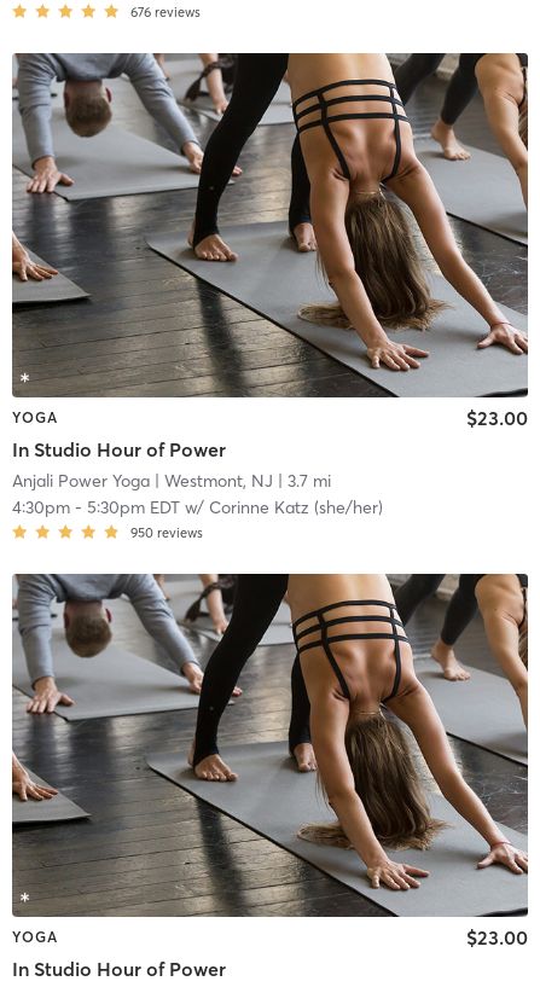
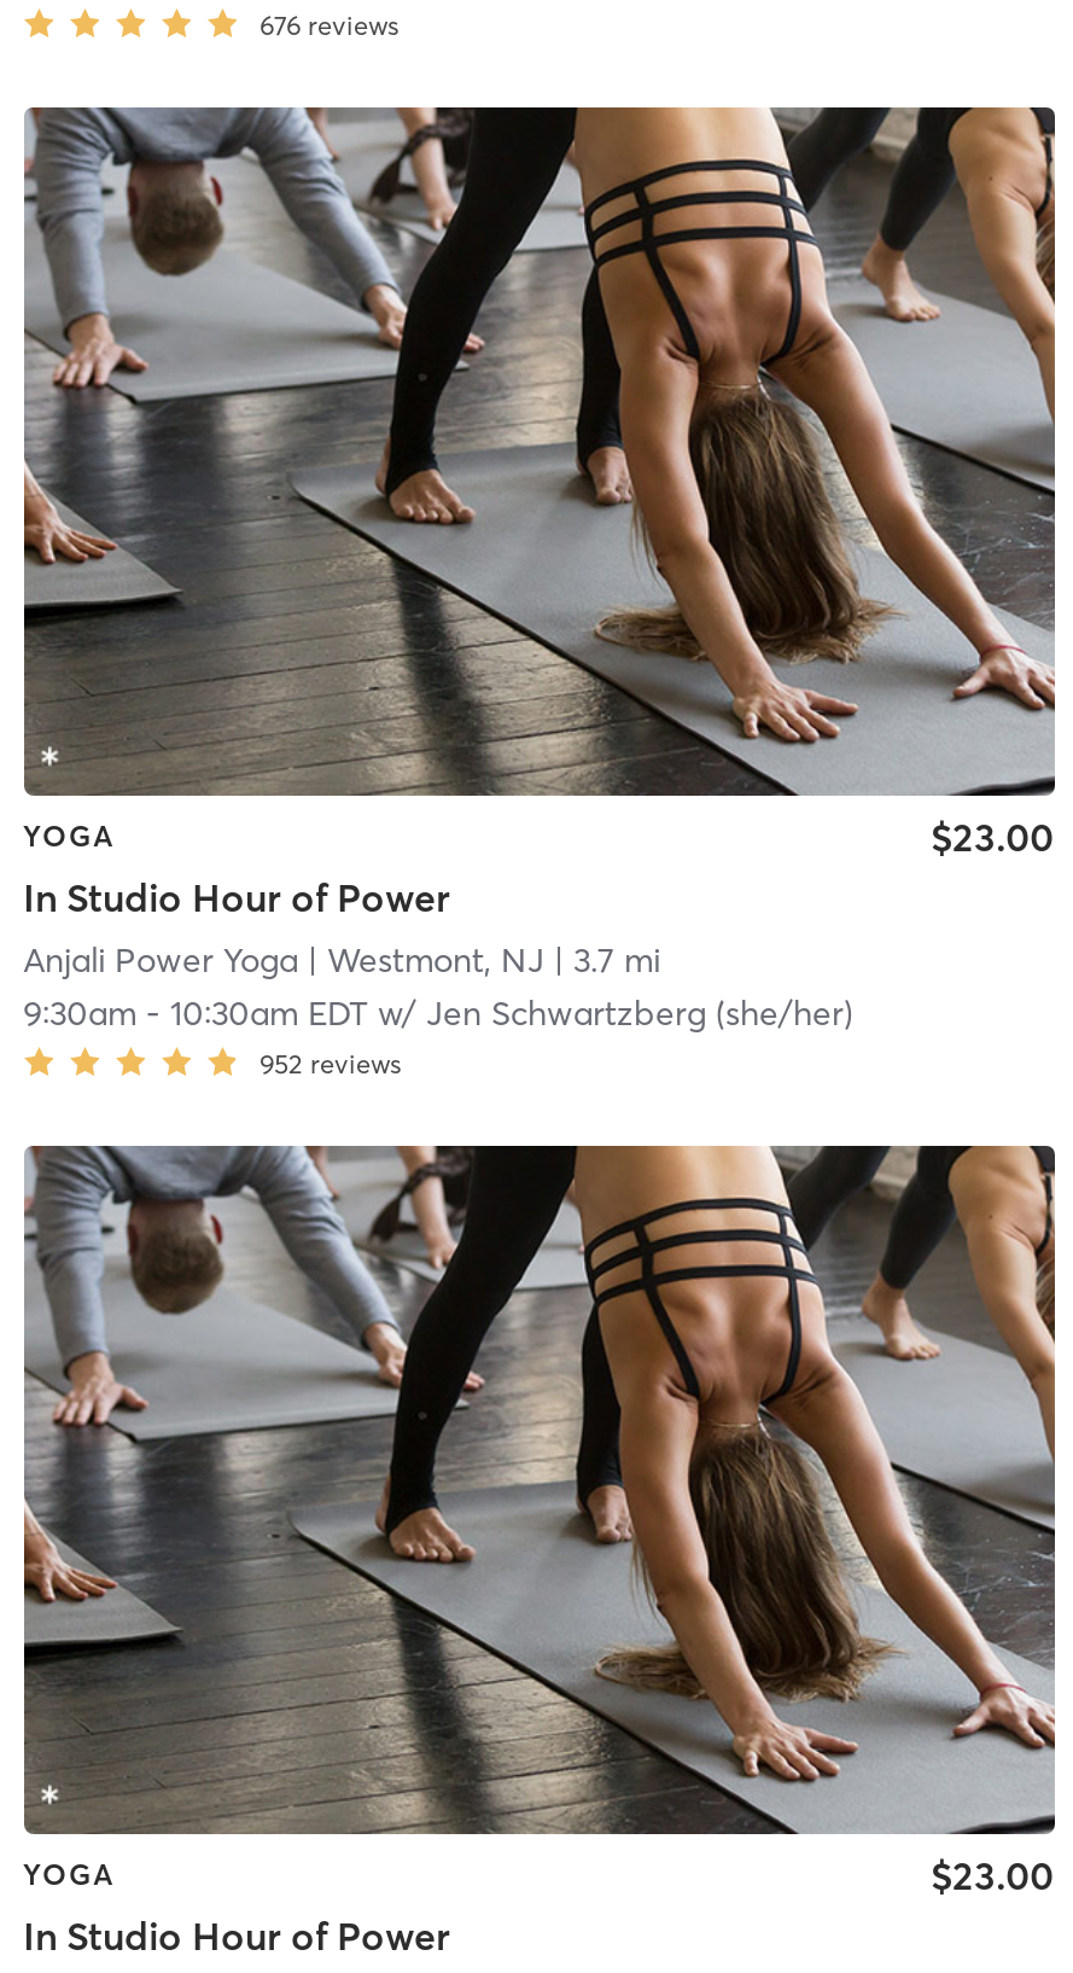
- 4:30pm - 5:30pm EDT w/ Corinne Katz (she/her)
+ 9:30am - 10:30am EDT w/ Jen Schwartzberg (she/her)

- 950 reviews
+ 952 reviews
